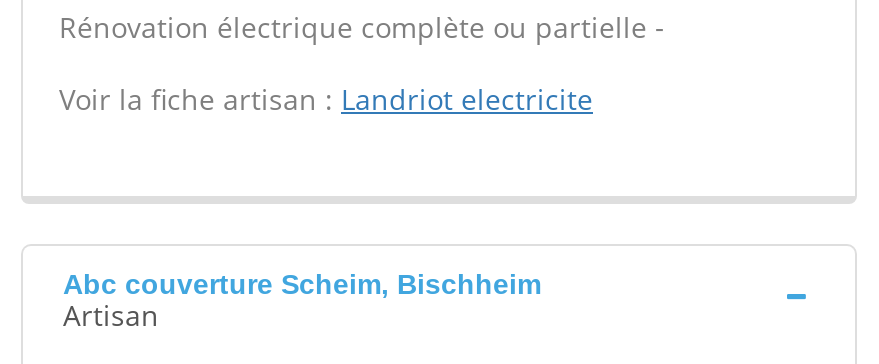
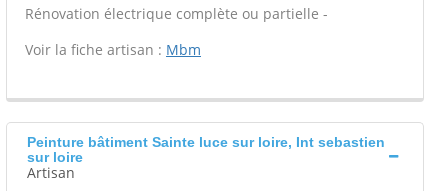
- Voir la fiche artisan : Landriot electricite
+ Voir la fiche artisan : Mbm

- Abc couverture Scheim, Bischheim
+ Peinture bâtiment Sainte luce sur loire, Int sebastien
+ sur loire
